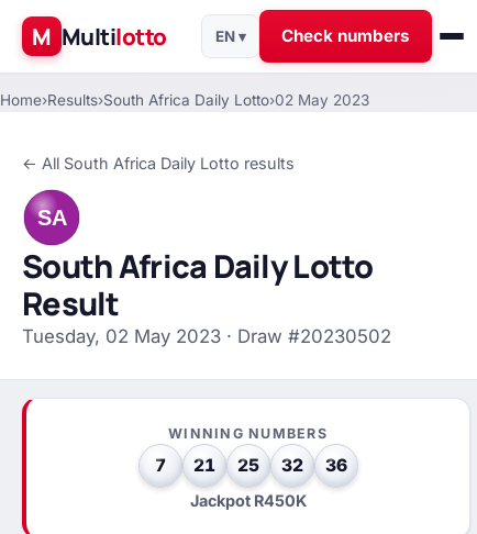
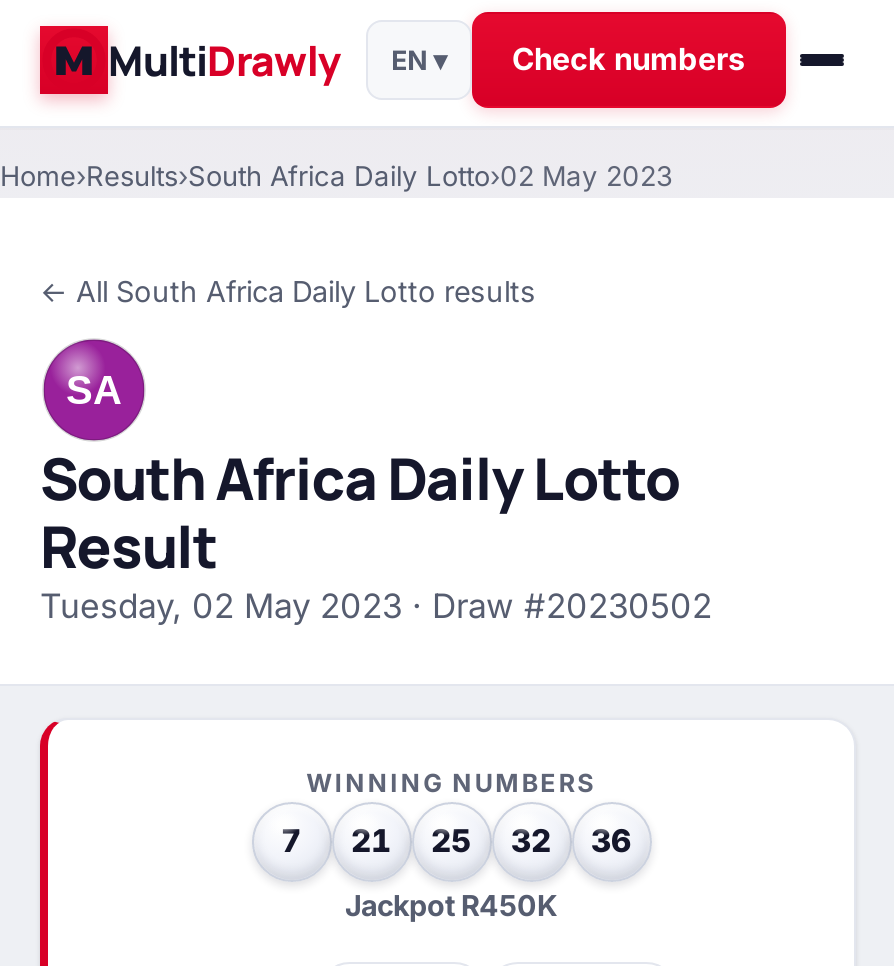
- M Multilotto
+ MultiDrawly
